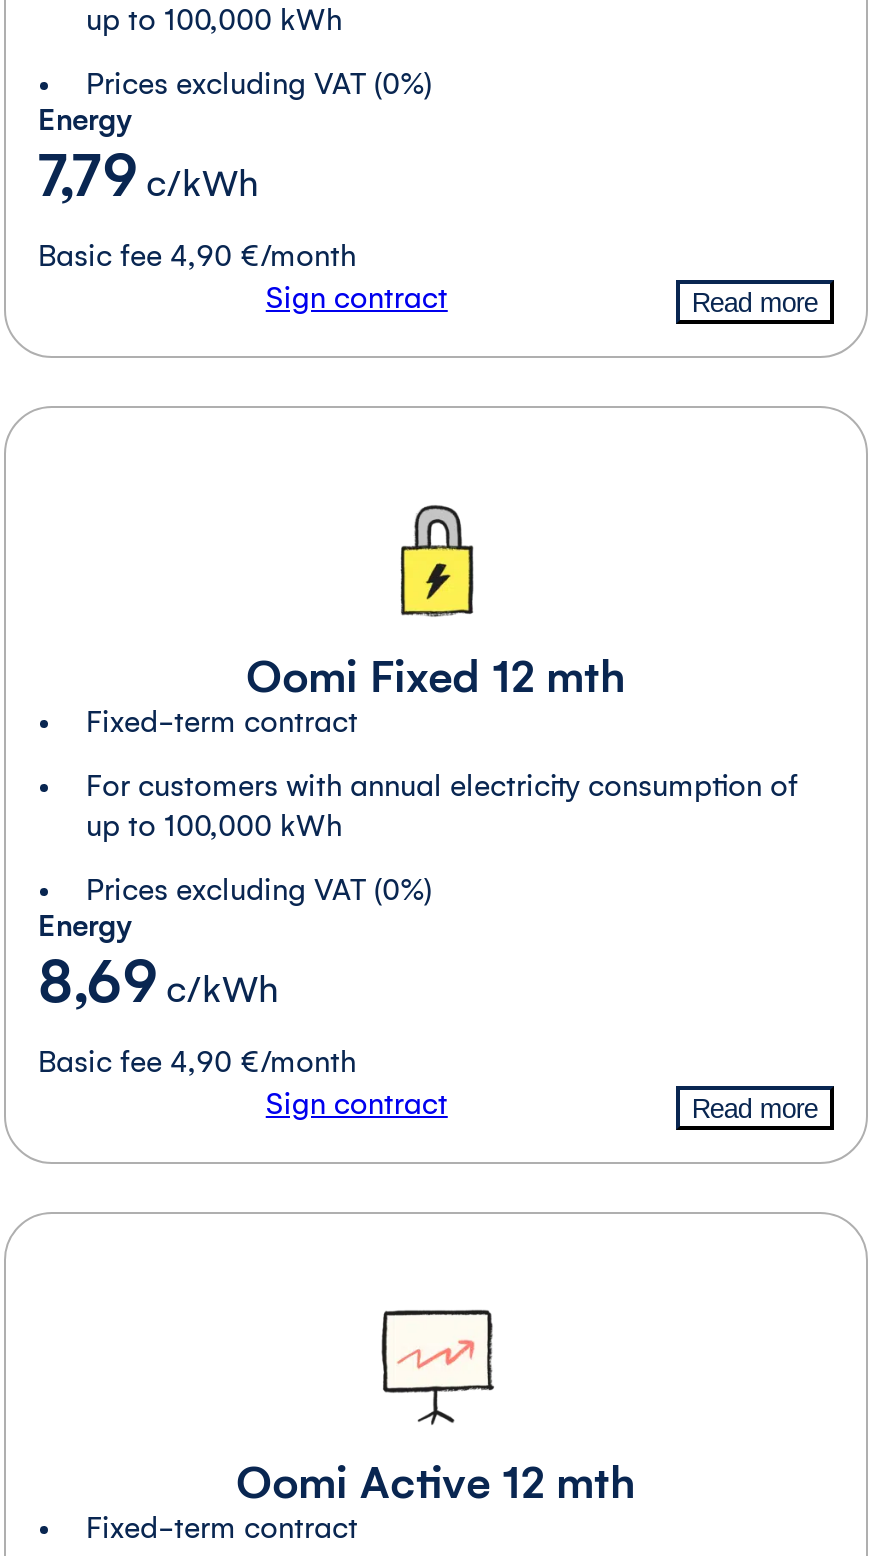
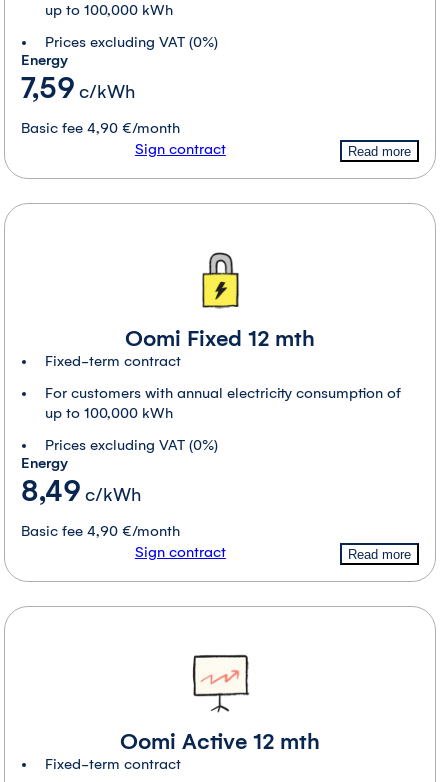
- 7,79 c/kWh
+ 7,59 c/kWh

- 8,69 c/kWh
+ 8,49 c/kWh
